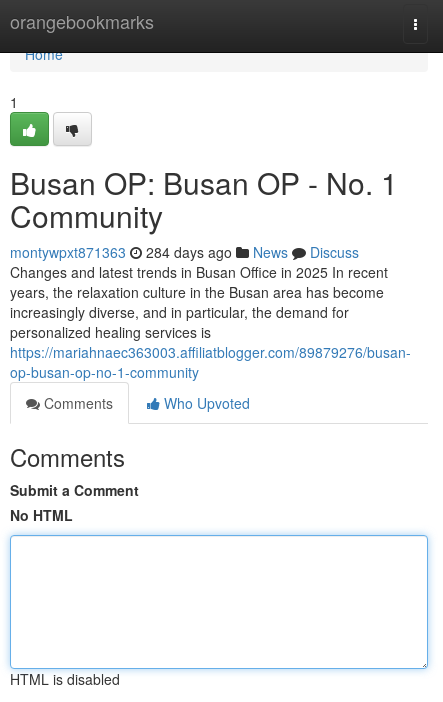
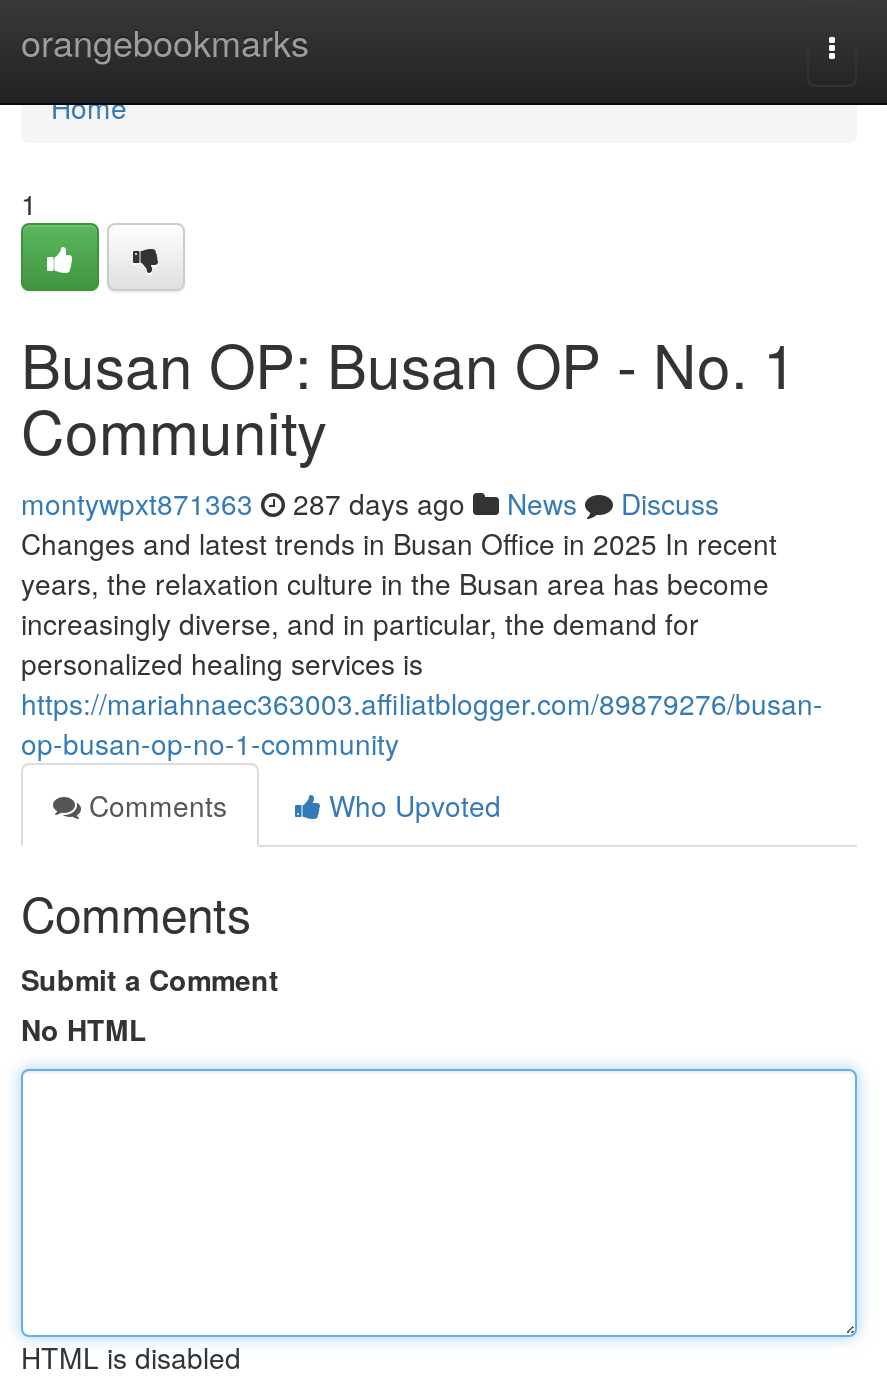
- montywpxt871363 284 days ago News Discuss
+ montywpxt871363 287 days ago News Discuss
